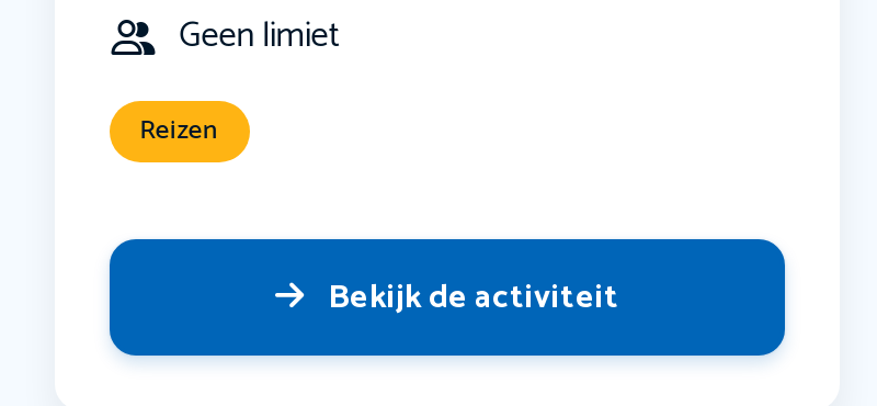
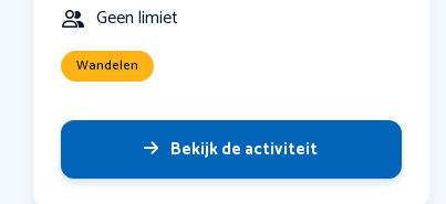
- Reizen
+ Wandelen
